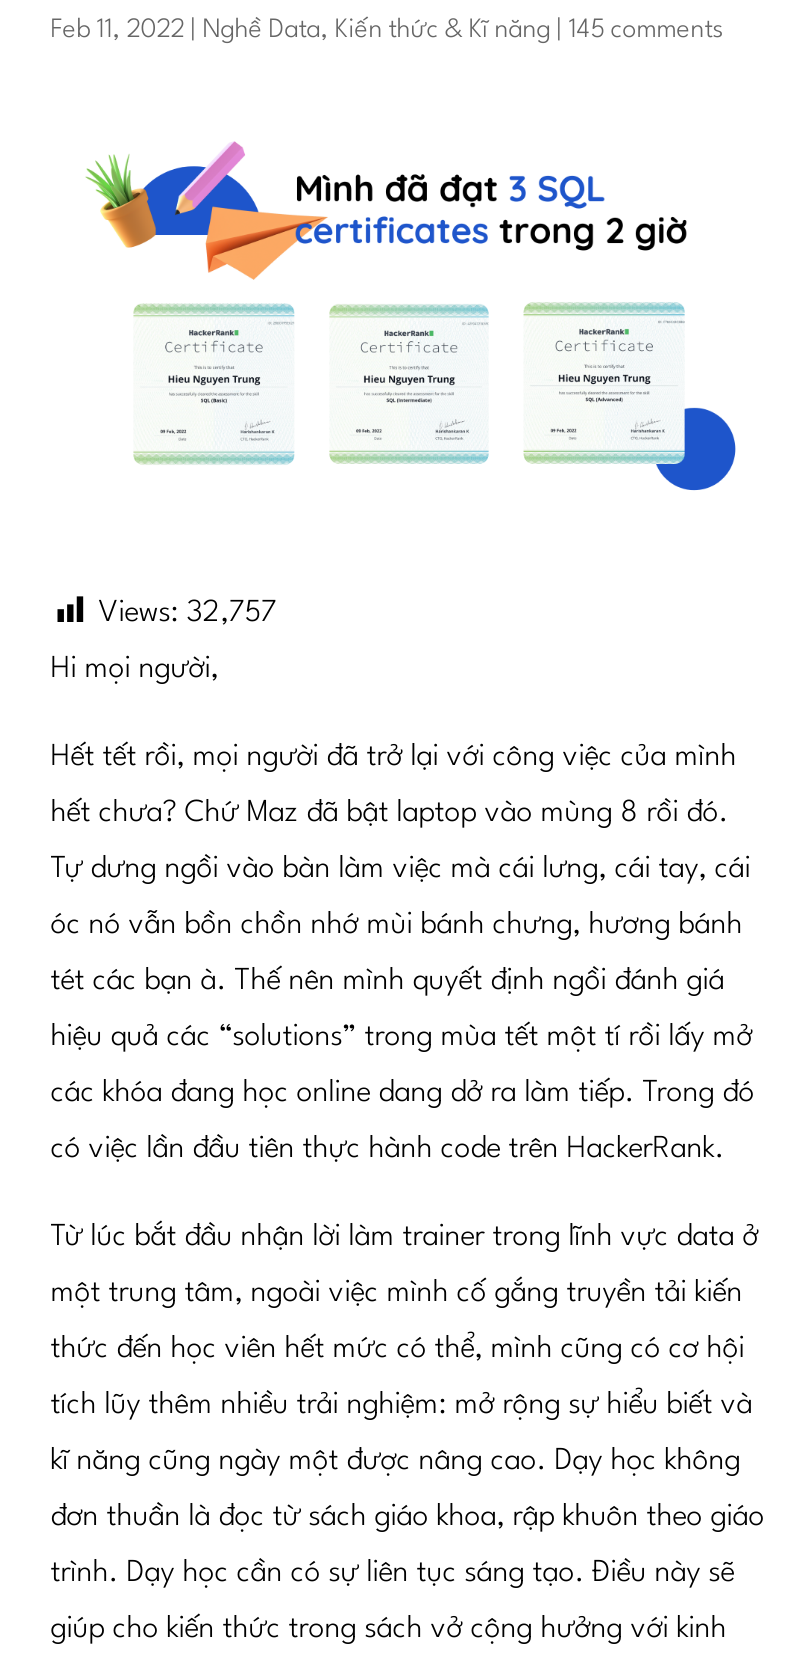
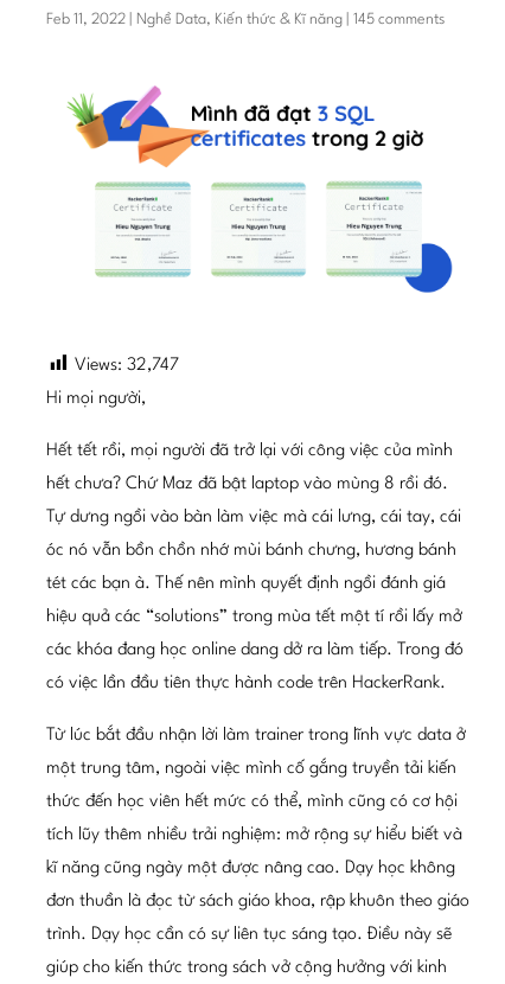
- Views: 32,757
+ Views: 32,747
